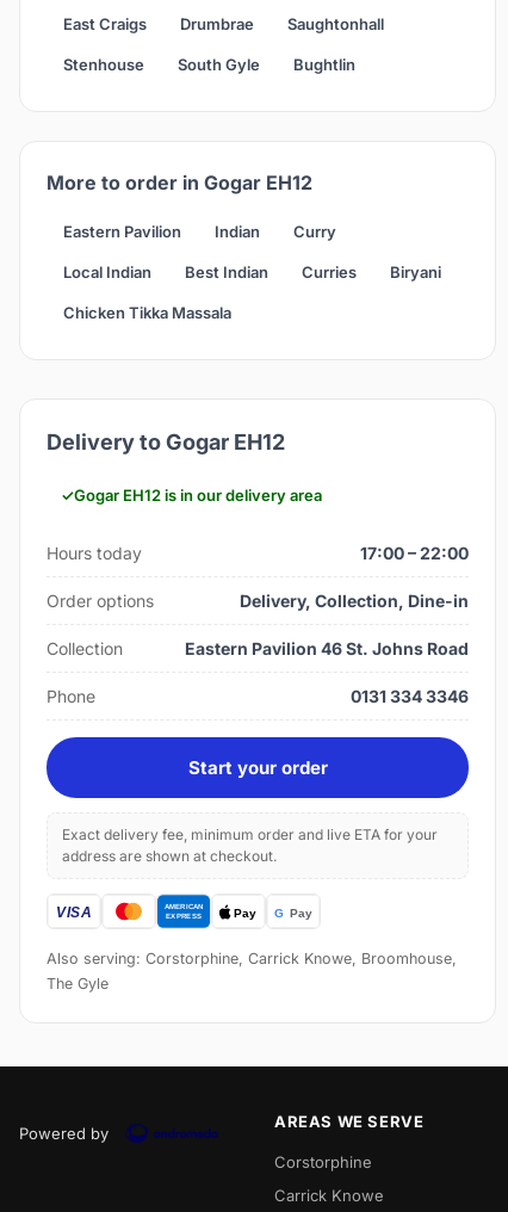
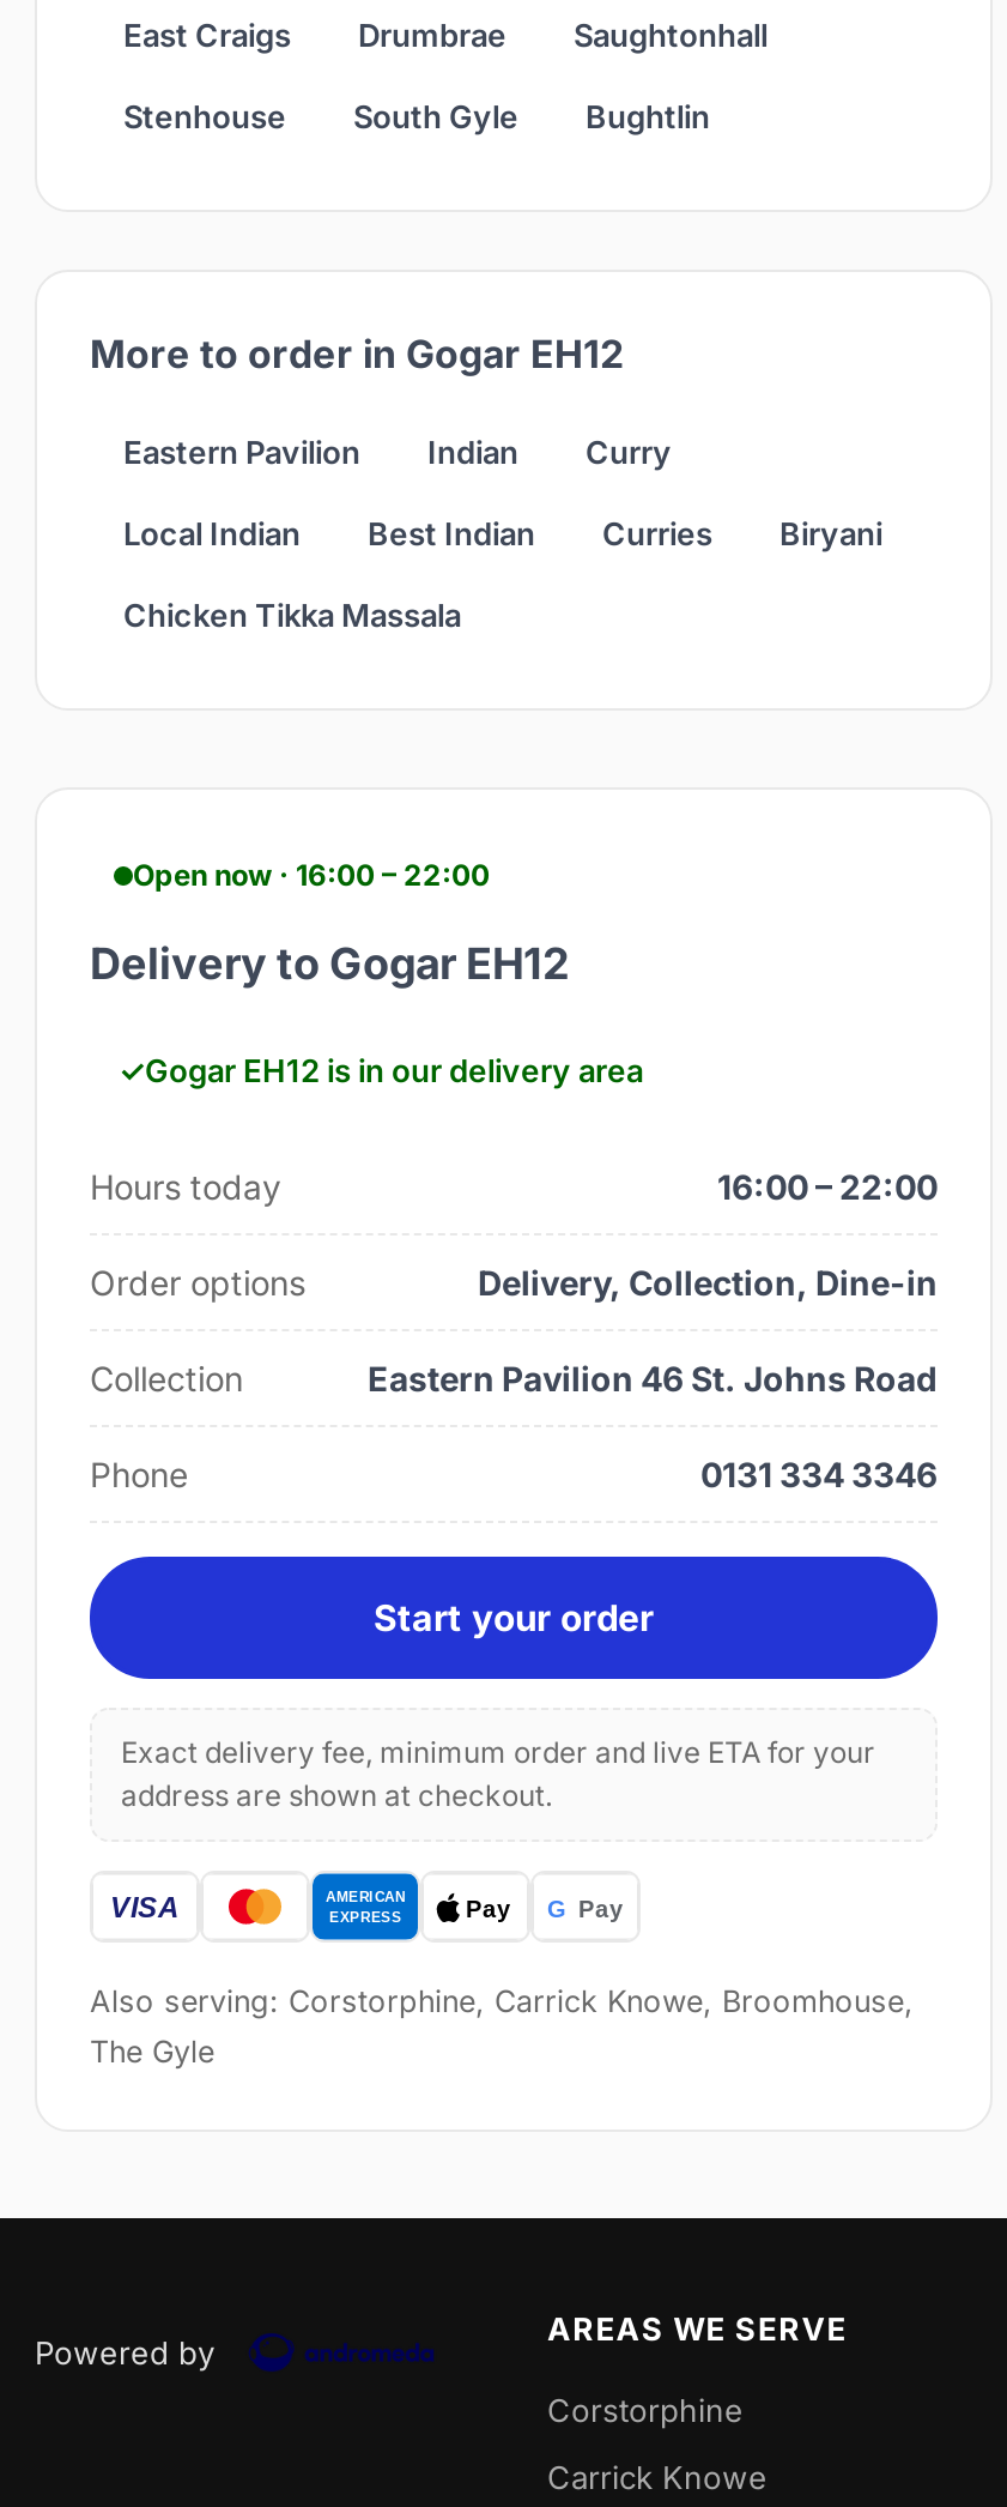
+ Open now · 16:00 – 22:00

- 17:00 – 22:00
+ 16:00 – 22:00
